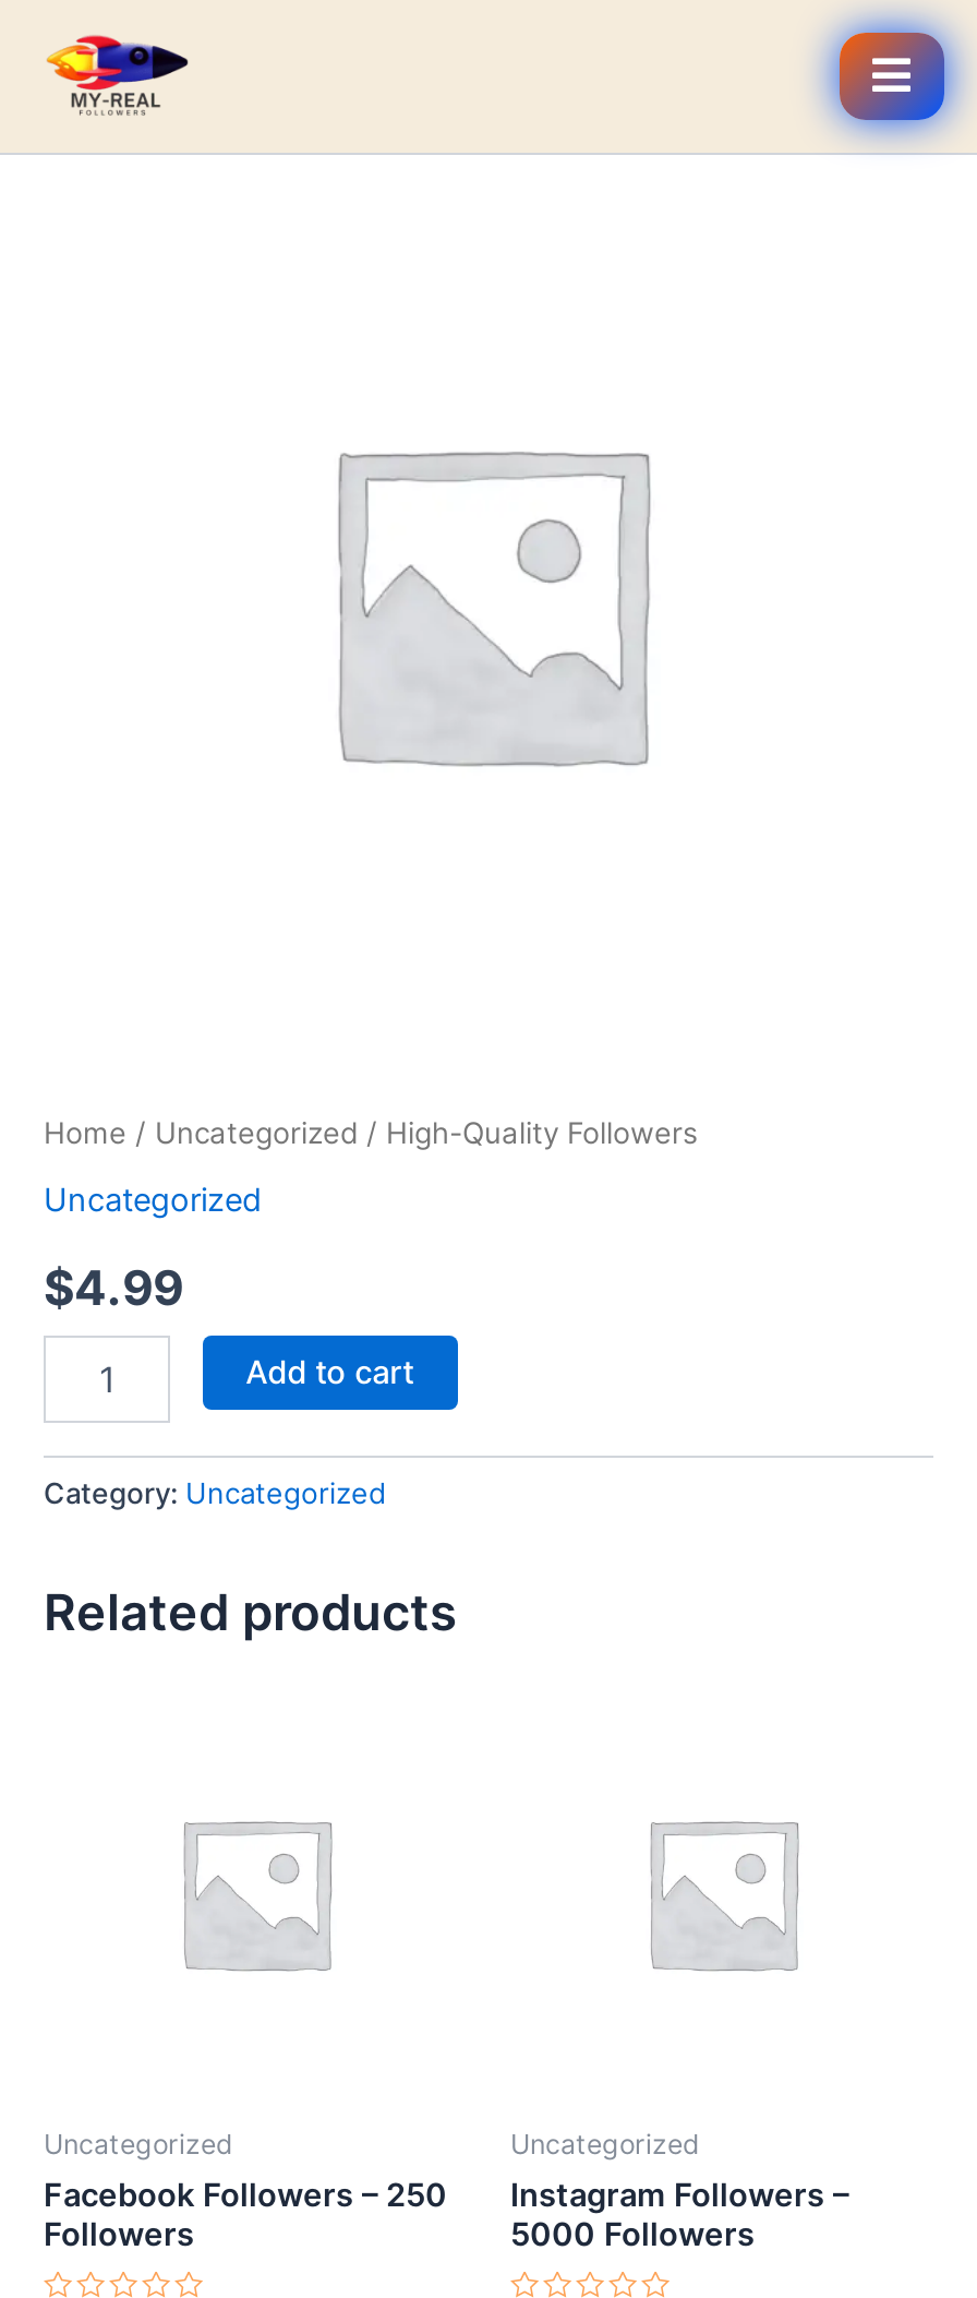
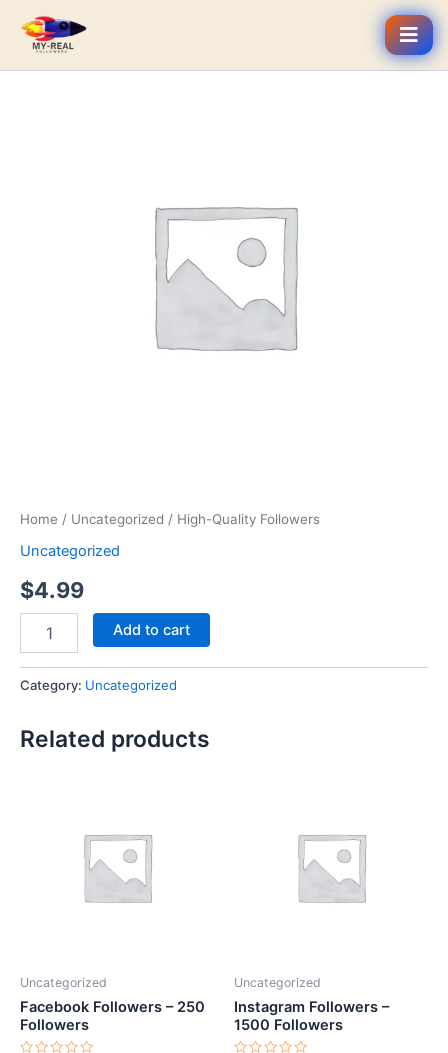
- 5000 Followers
+ 1500 Followers
